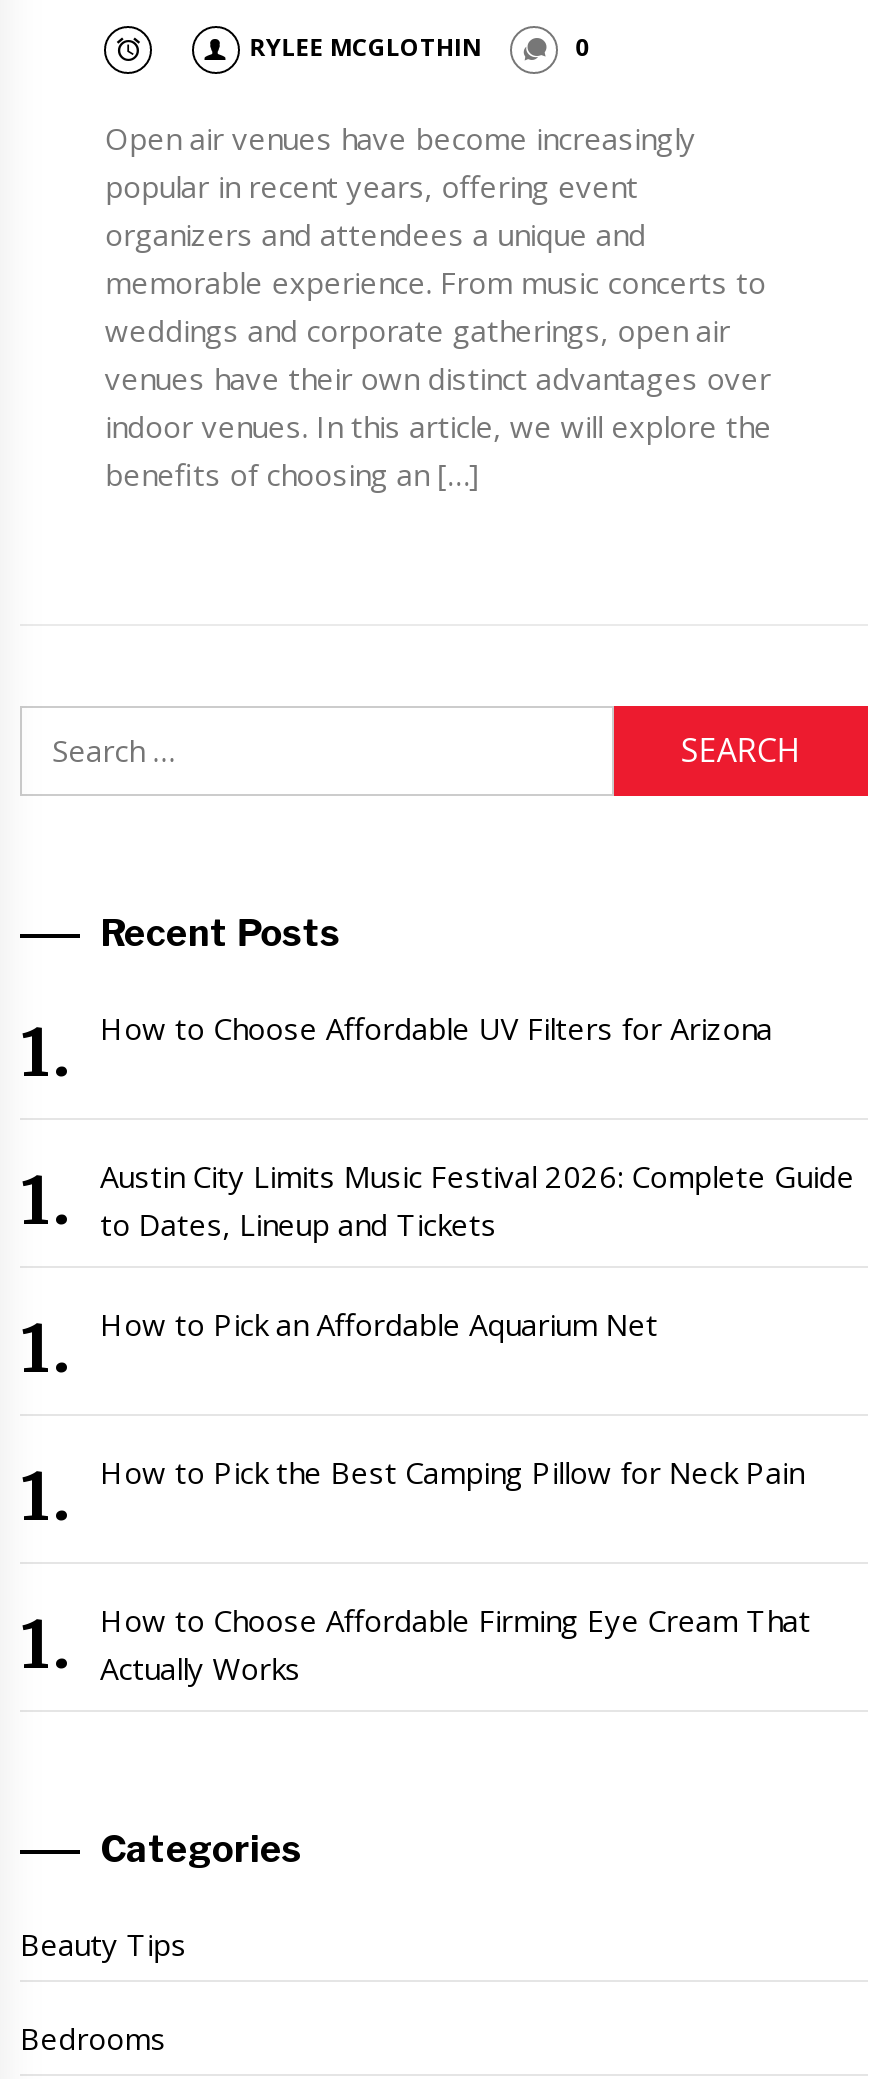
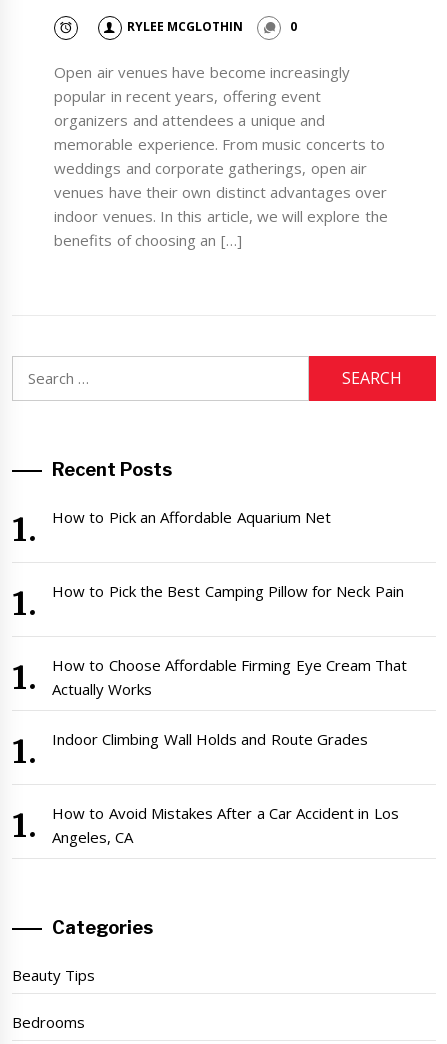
- How to Choose Affordable UV Filters for Arizona

- Austin City Limits Music Festival 2026: Complete Guide
- to Dates, Lineup and Tickets

moved up: How to Pick an Affordable Aquarium Net | How to Pick the Best Camping Pillow for Neck Pain | How to Choose Affordable Firming Eye Cream That | Actually Works

+ Indoor Climbing Wall Holds and Route Grades

+ How to Avoid Mistakes After a Car Accident in Los
+ Angeles, CA
